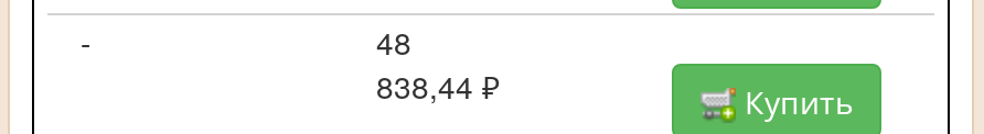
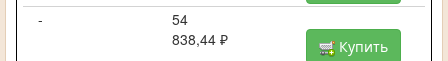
- 48
+ 54
